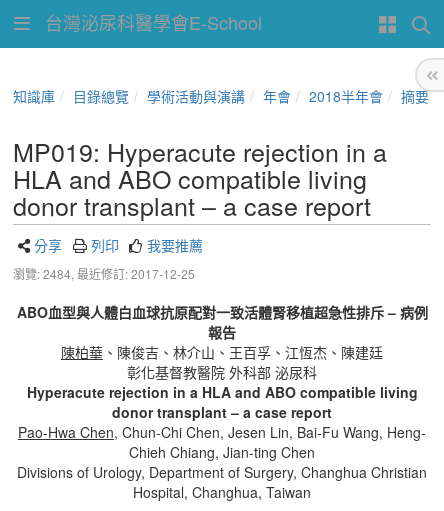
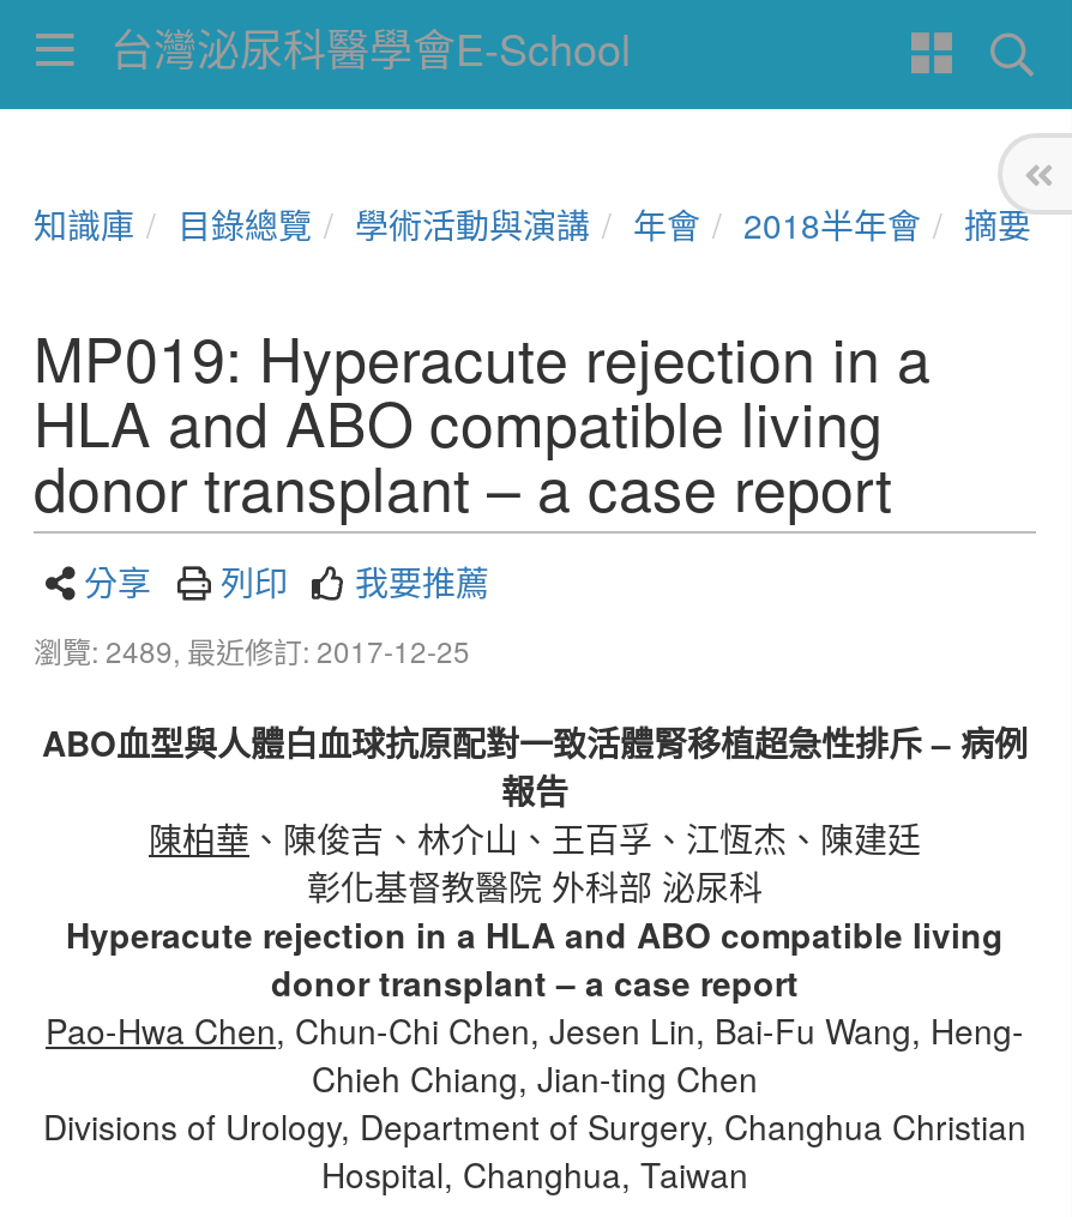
- 瀏覽: 2484,最近修訂: 2017-12-25
+ 瀏覽: 2489,最近修訂: 2017-12-25
